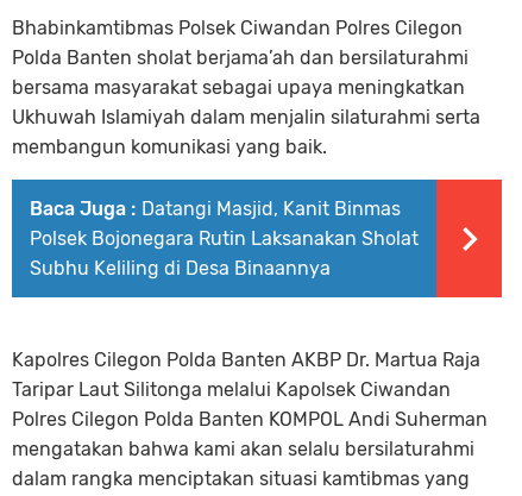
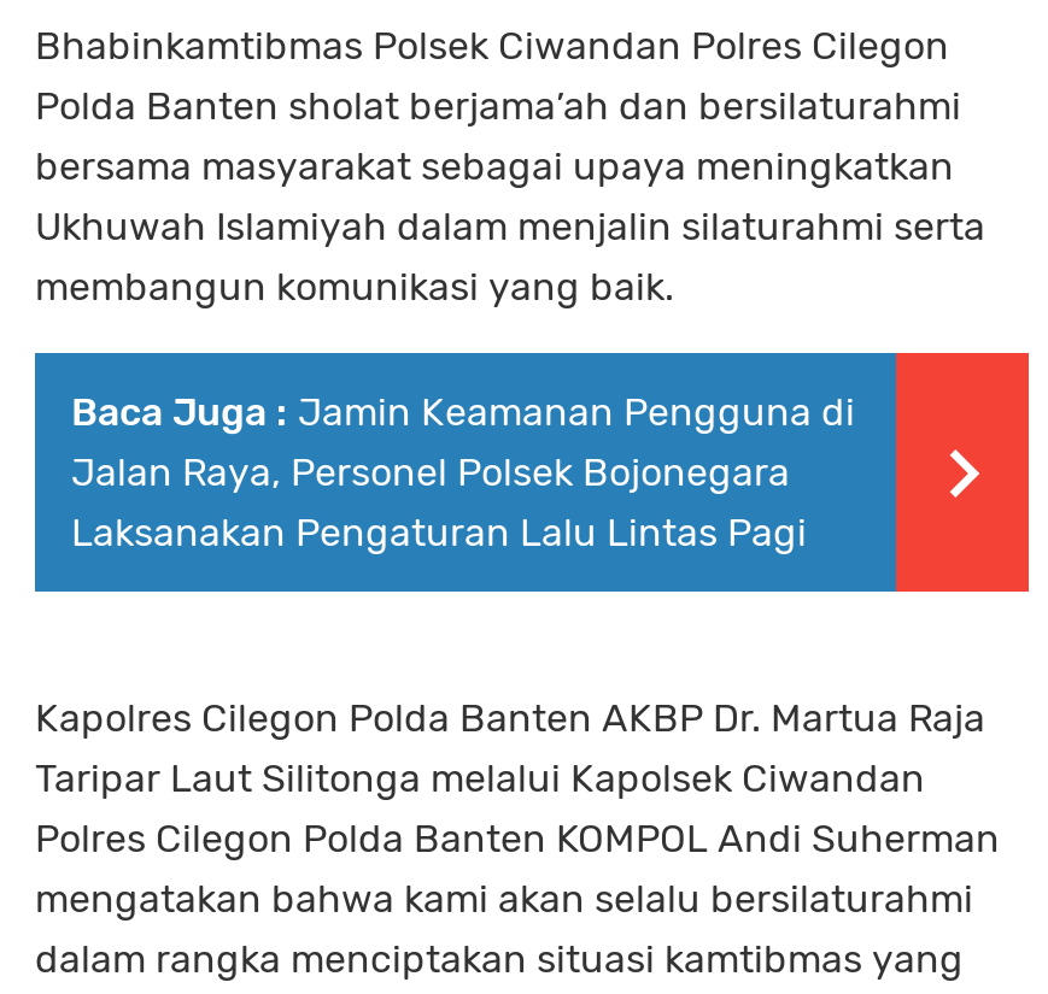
- Baca Juga : Datangi Masjid, Kanit Binmas
- Polsek Bojonegara Rutin Laksanakan Sholat
- Subhu Keliling di Desa Binaannya
+ Baca Juga : Jamin Keamanan Pengguna di
+ Jalan Raya, Personel Polsek Bojonegara
+ Laksanakan Pengaturan Lalu Lintas Pagi
